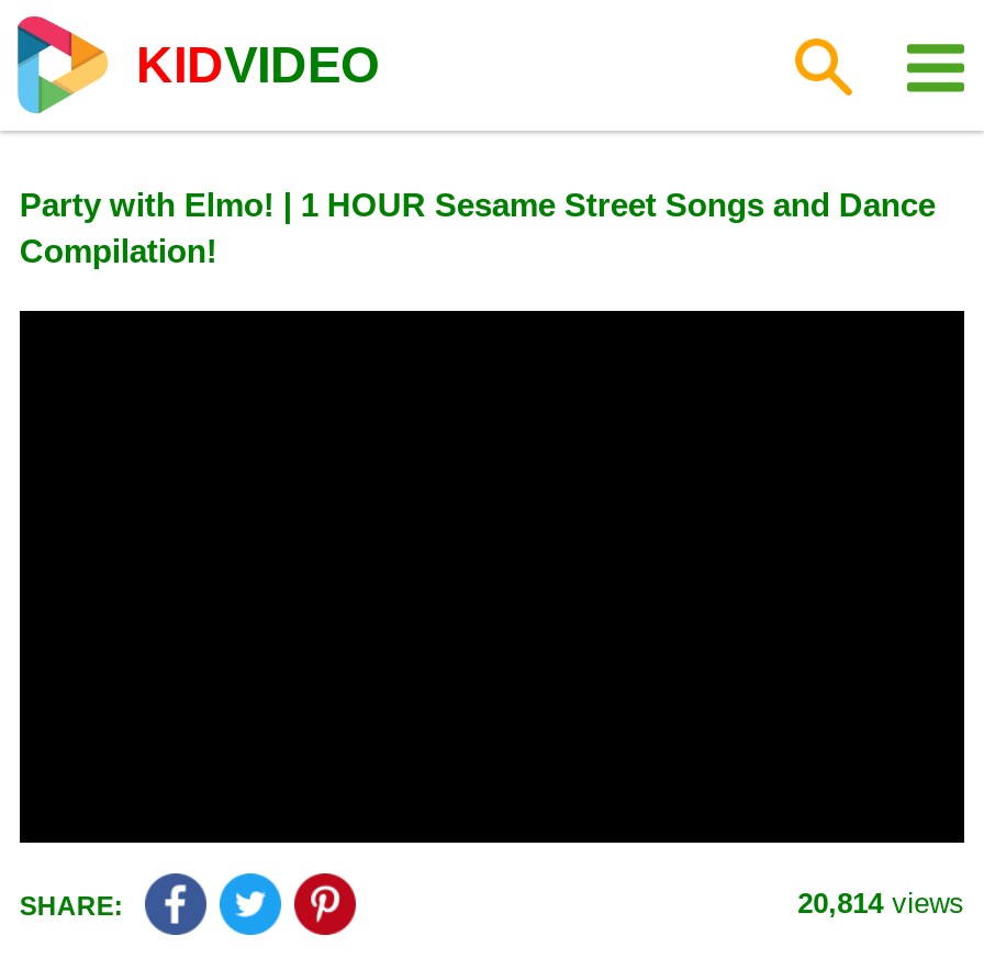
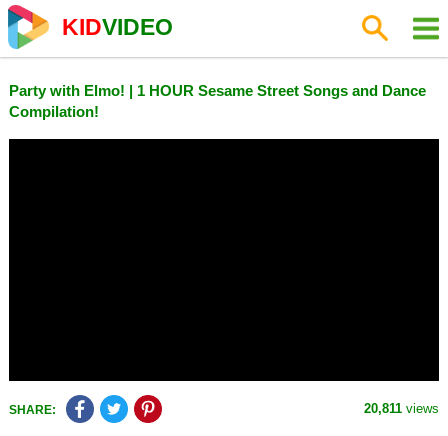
- 20,814 views
+ 20,811 views
